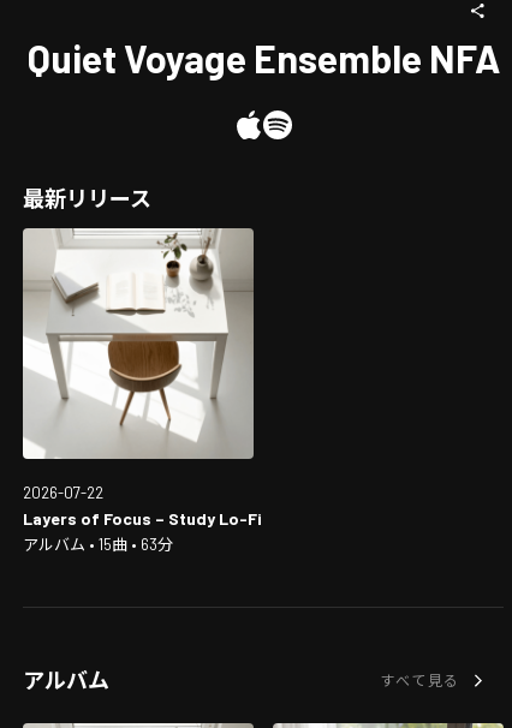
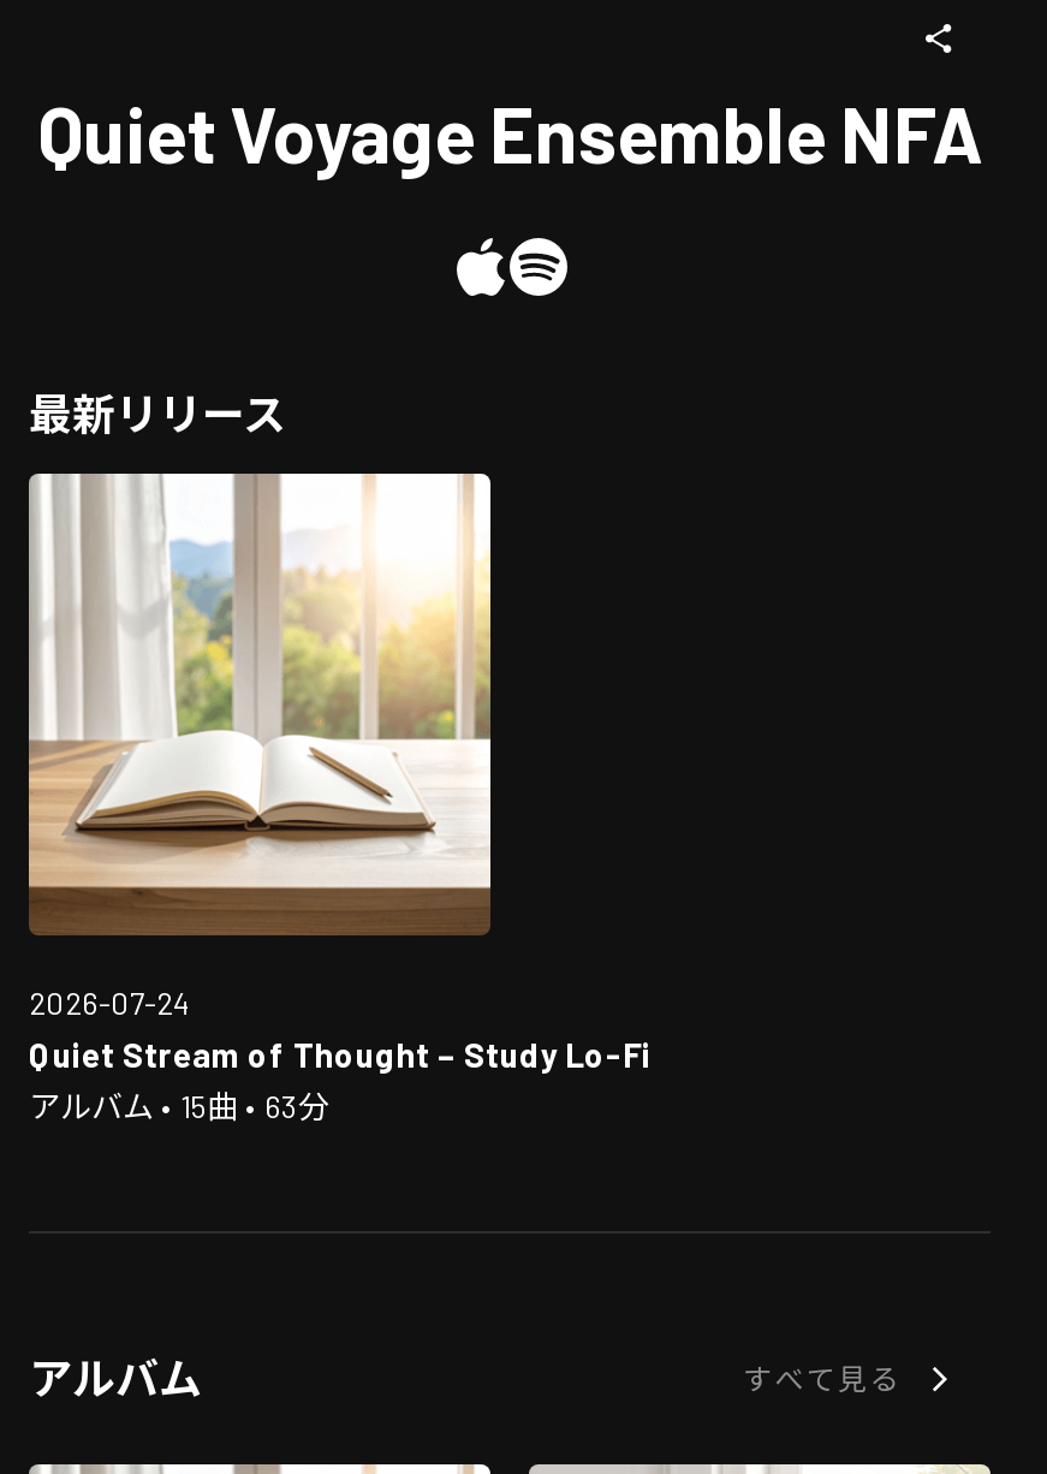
- [image]
- 2026-07-22
- Layers of Focus – Study Lo-Fi
+ [image]
+ 2026-07-24
+ Quiet Stream of Thought – Study Lo-Fi
